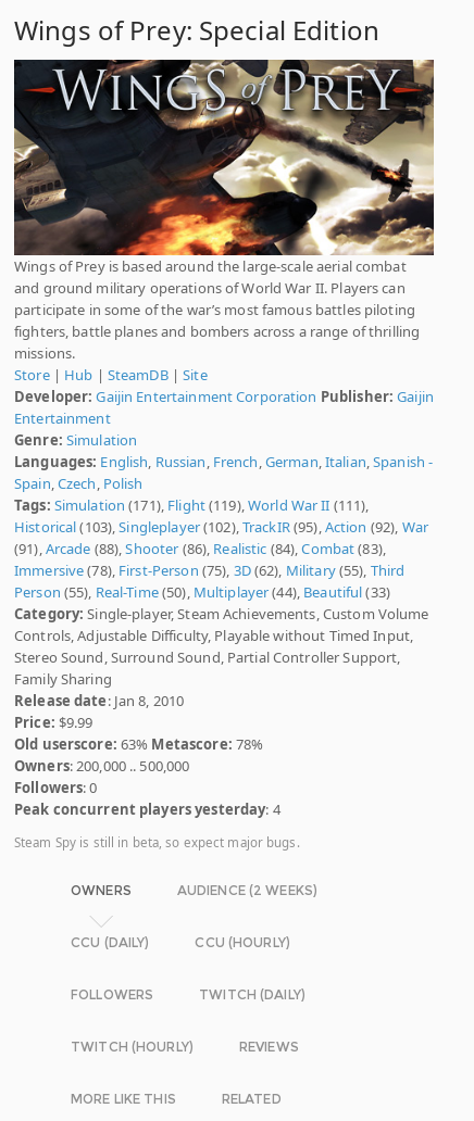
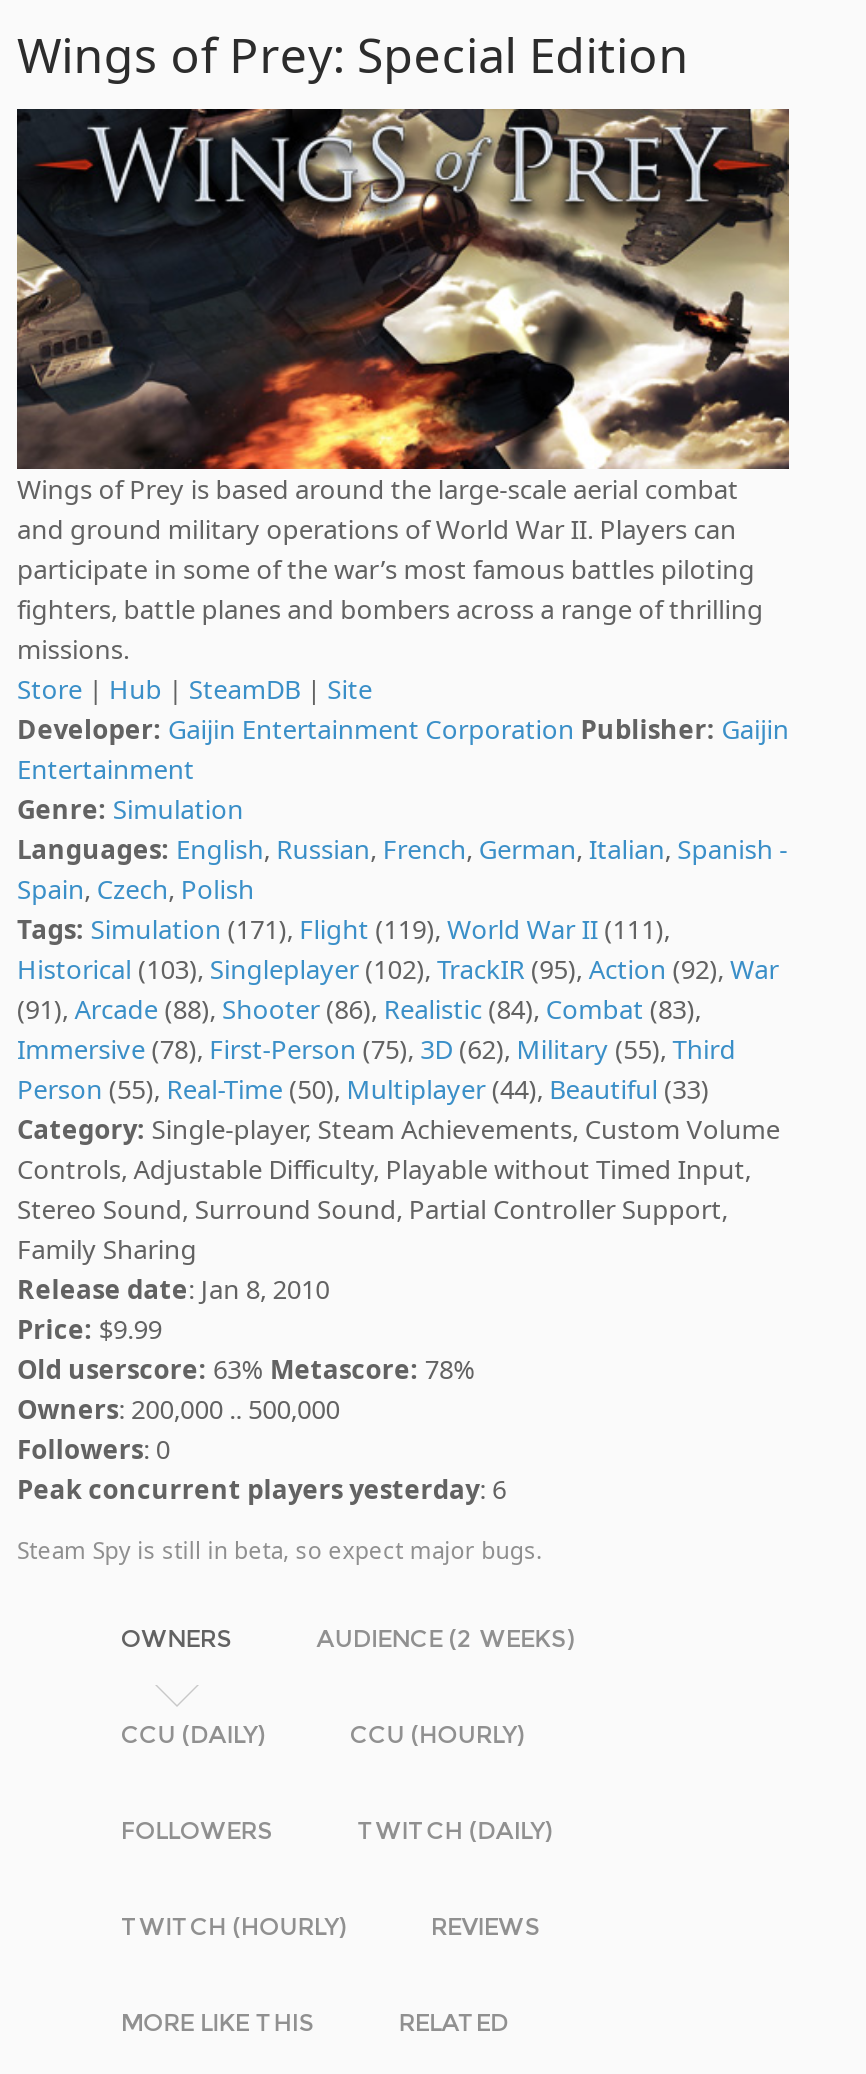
- Peak concurrent players yesterday: 4
+ Peak concurrent players yesterday: 6
